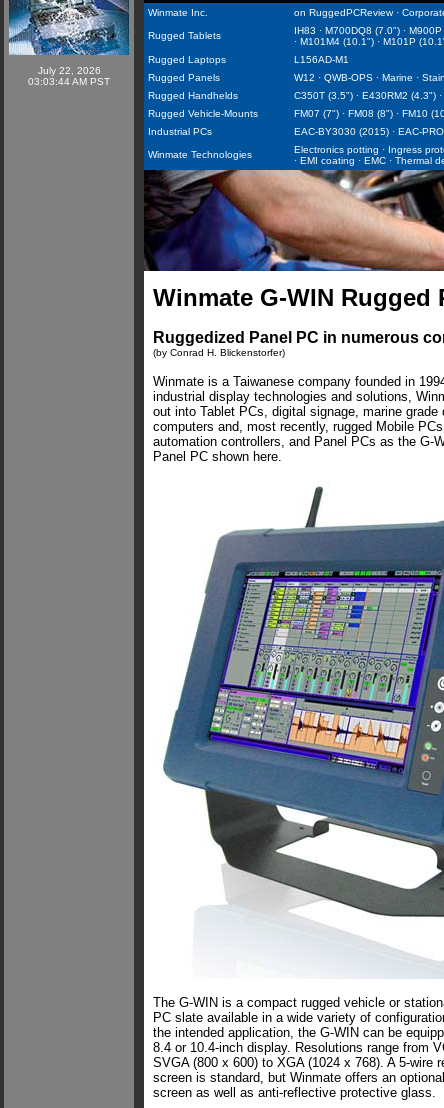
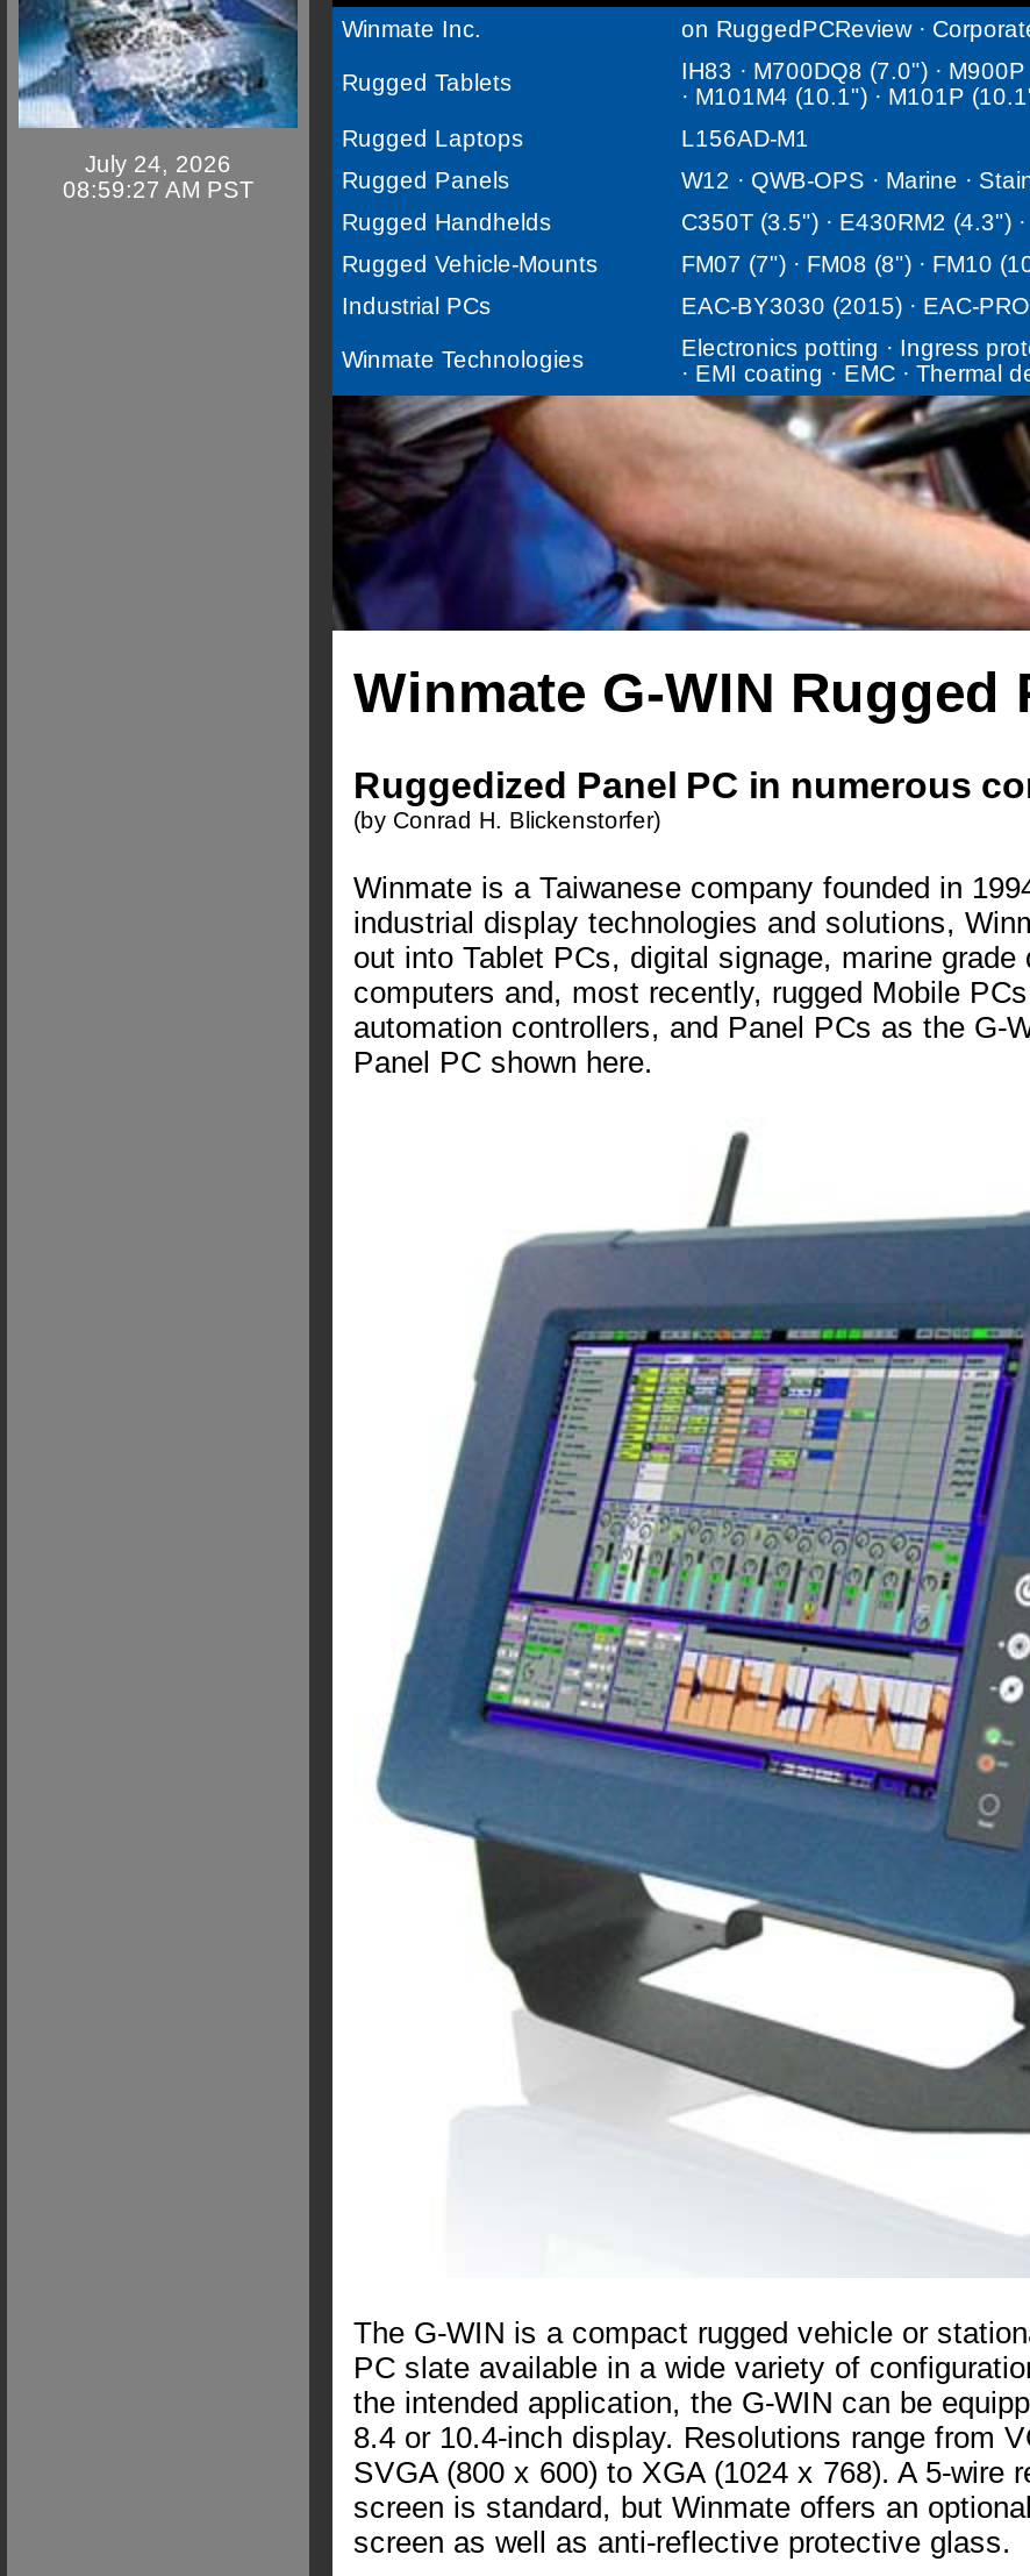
- July 22, 2026
+ July 24, 2026

- 03:03:44 AM PST
+ 08:59:27 AM PST
